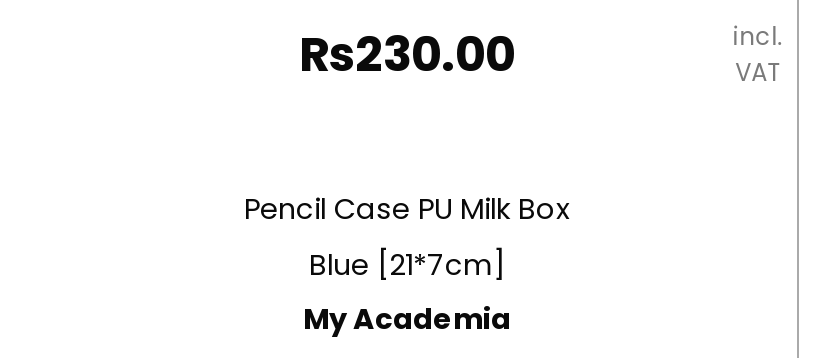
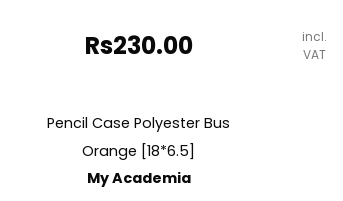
- Pencil Case PU Milk Box
- Blue [21*7cm]
+ Pencil Case Polyester Bus
+ Orange [18*6.5]
